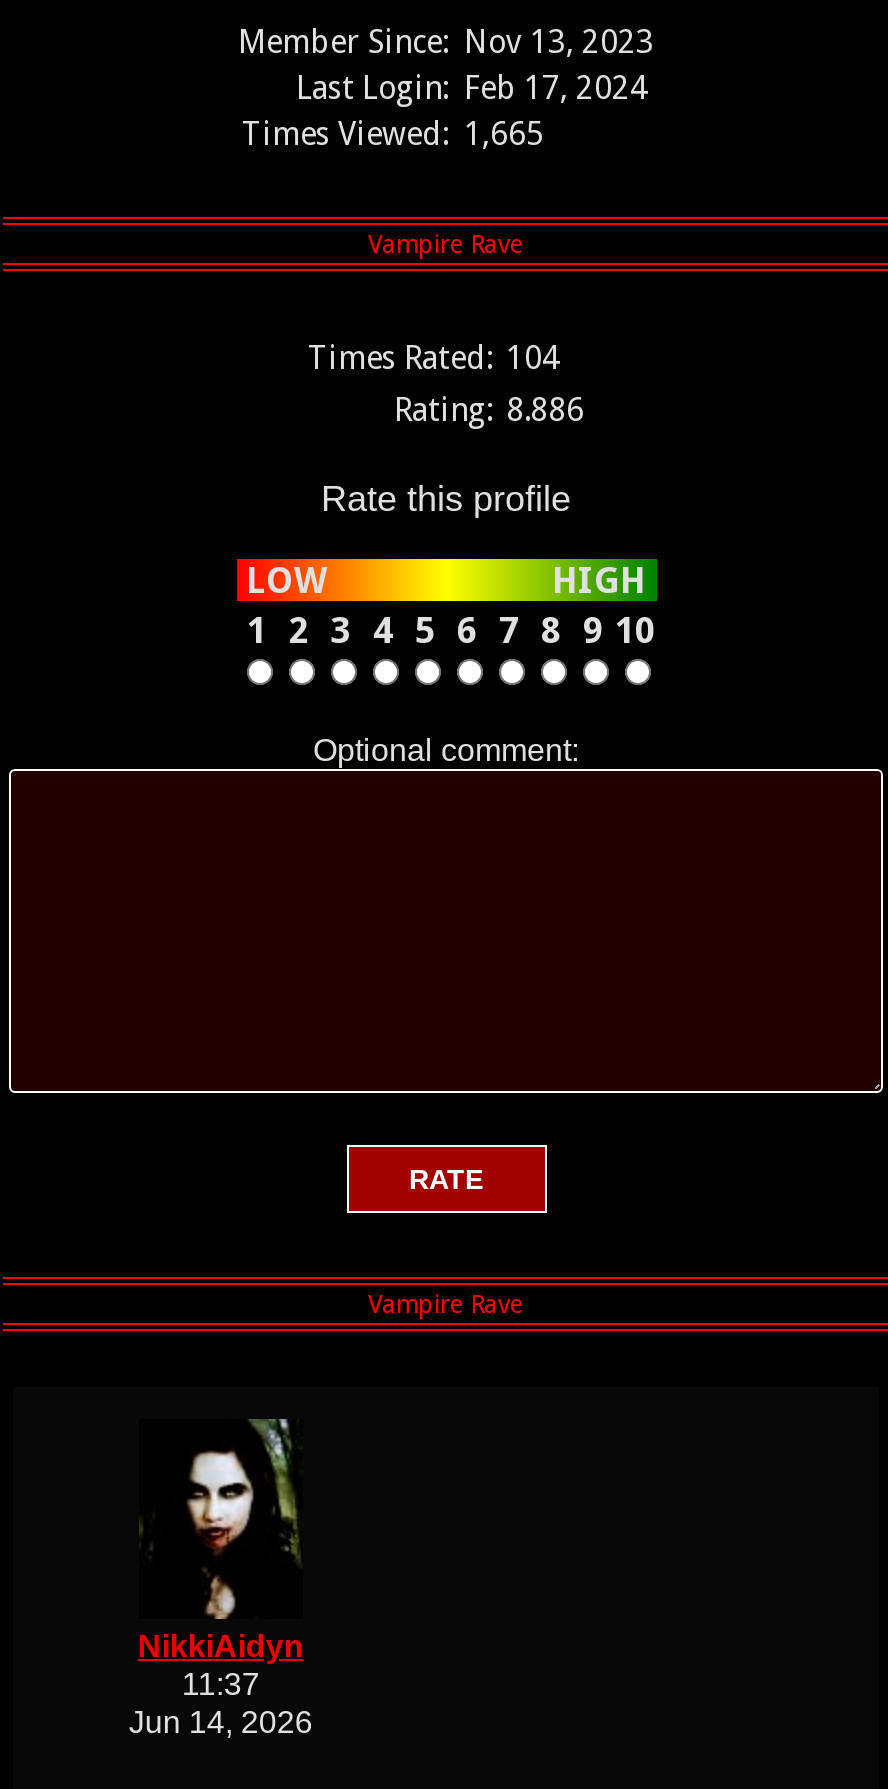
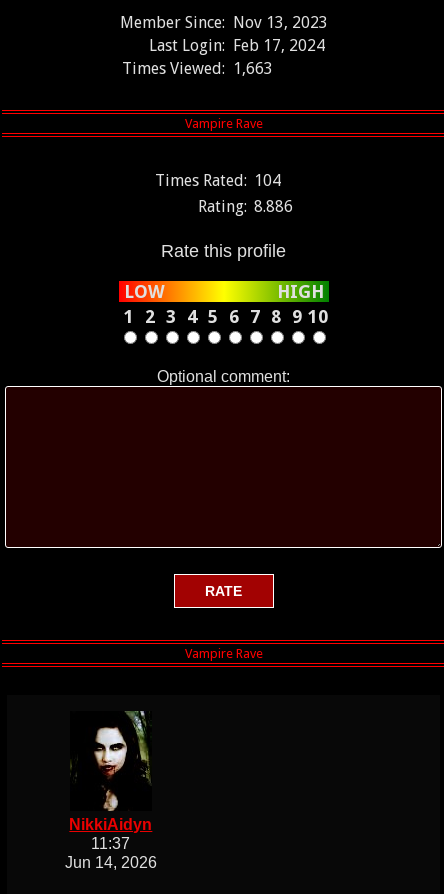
- Times Viewed: 1,665
+ Times Viewed: 1,663
